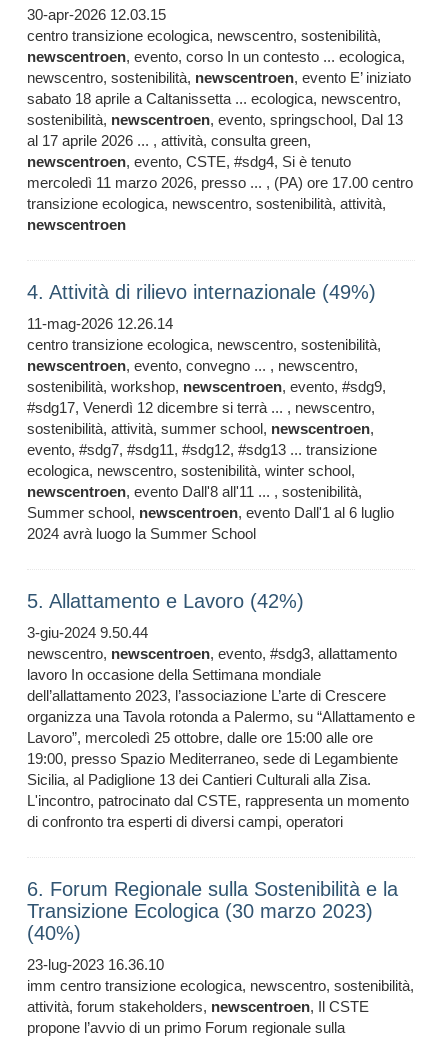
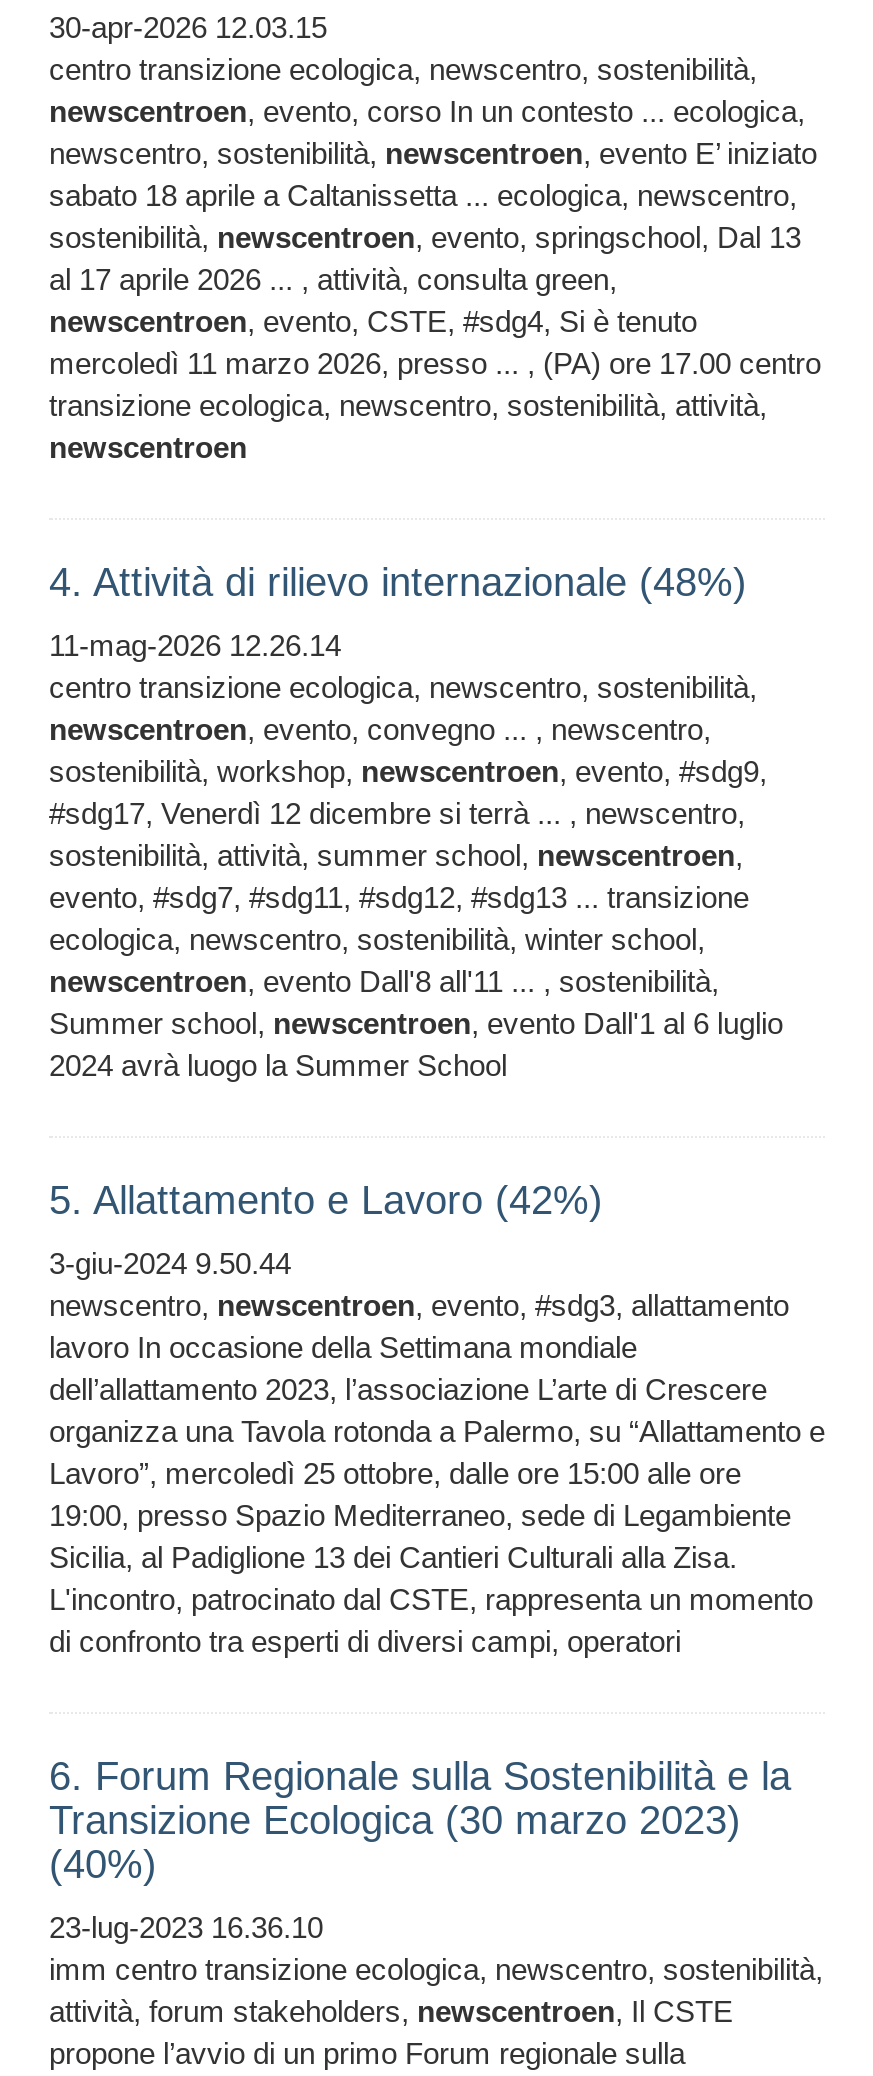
- 4. Attività di rilievo internazionale (49%)
+ 4. Attività di rilievo internazionale (48%)
